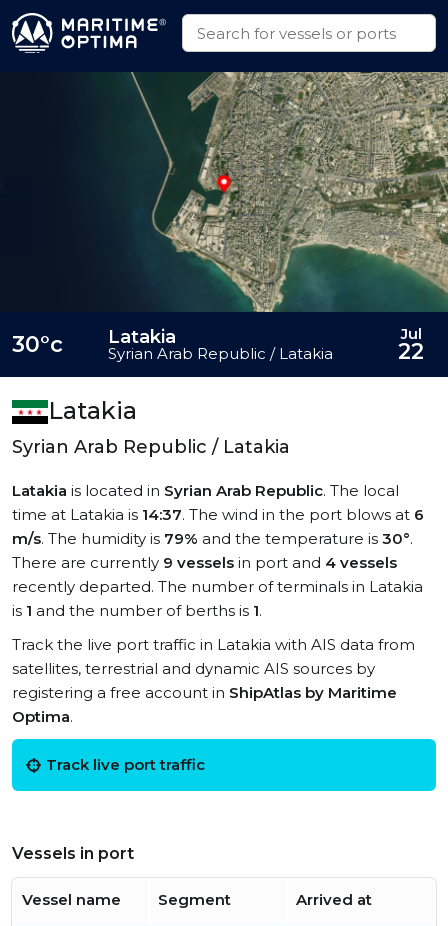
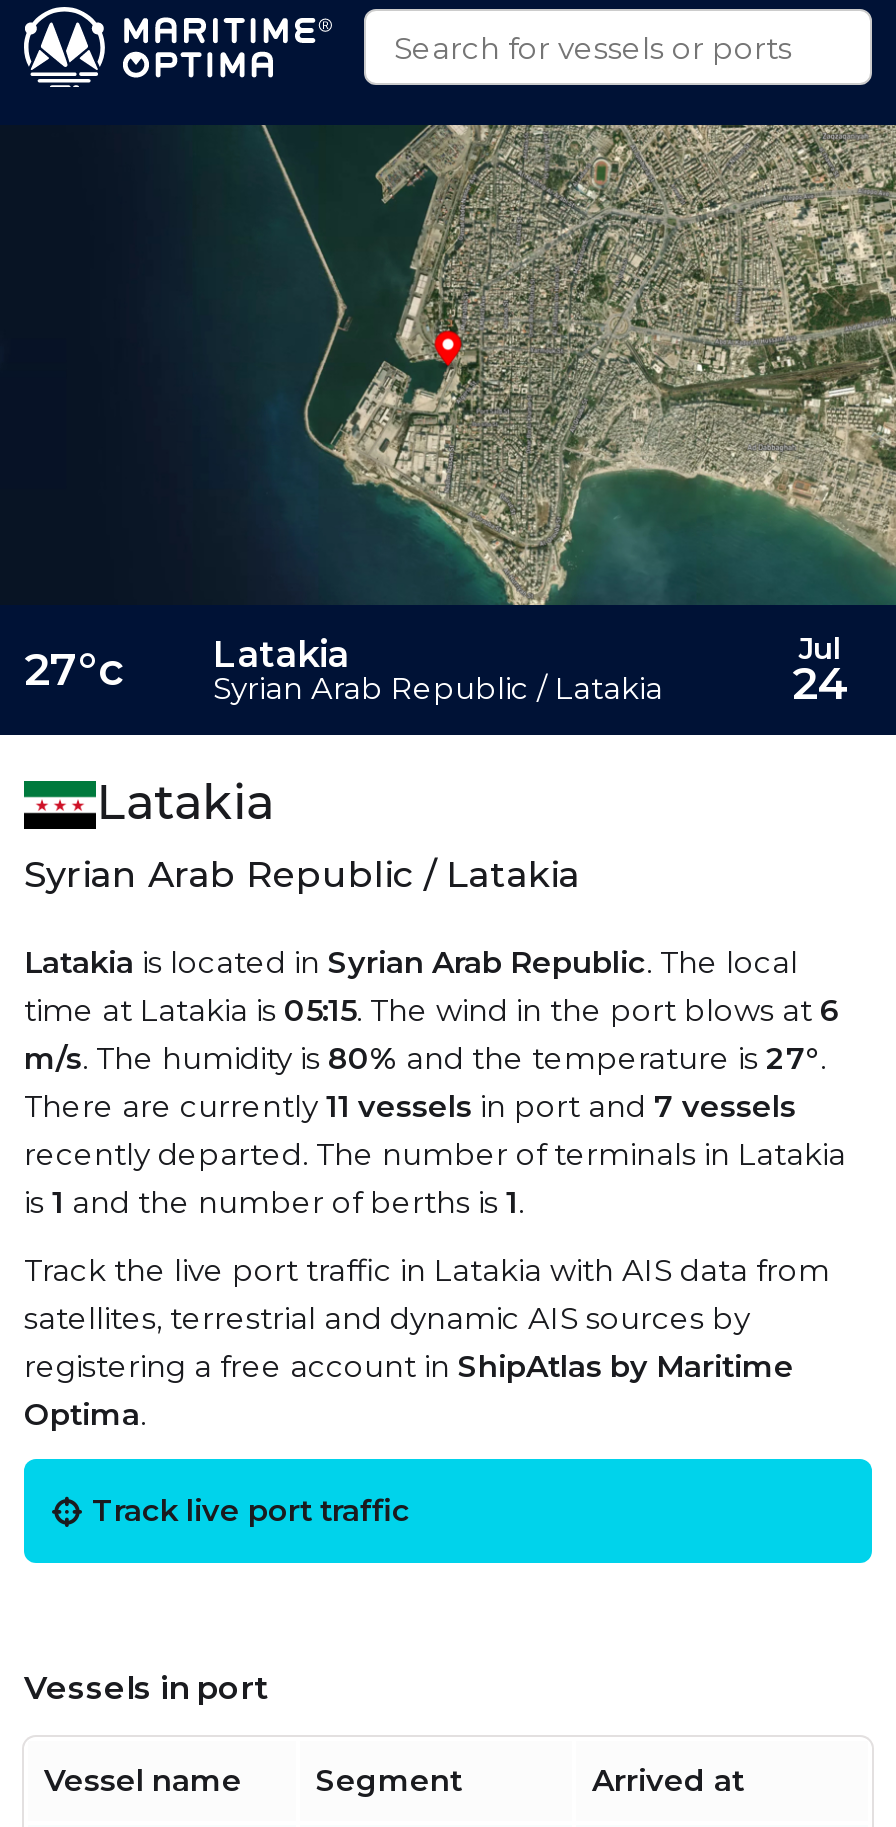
- 30°c
+ 27°c

- 22
+ 24

- time at Latakia is 14:37. The wind in the port blows at 6
+ time at Latakia is 05:15. The wind in the port blows at 6

- m/s. The humidity is 79% and the temperature is 30°.
+ m/s. The humidity is 80% and the temperature is 27°.

- There are currently 9 vessels in port and 4 vessels
+ There are currently 11 vessels in port and 7 vessels
